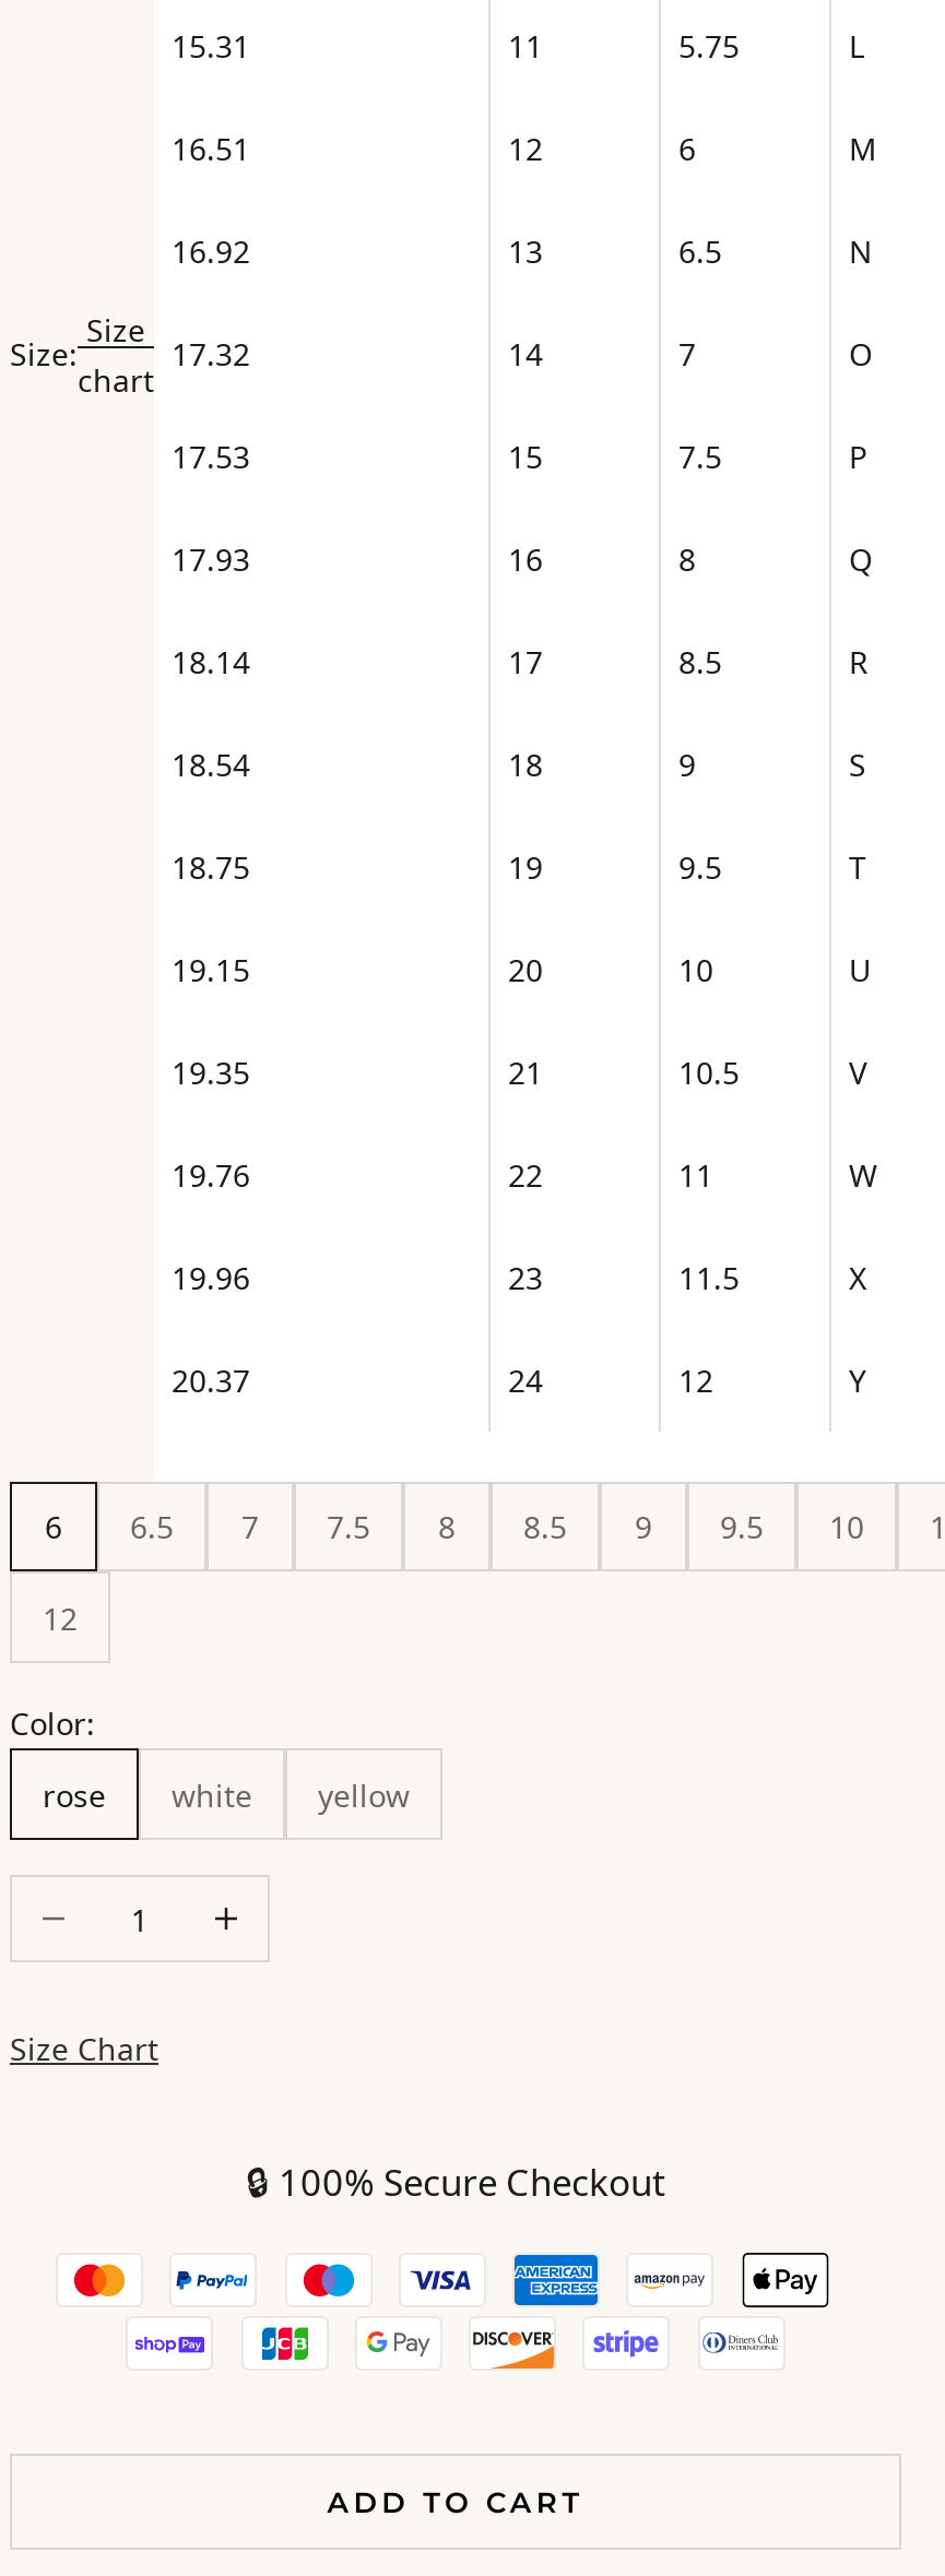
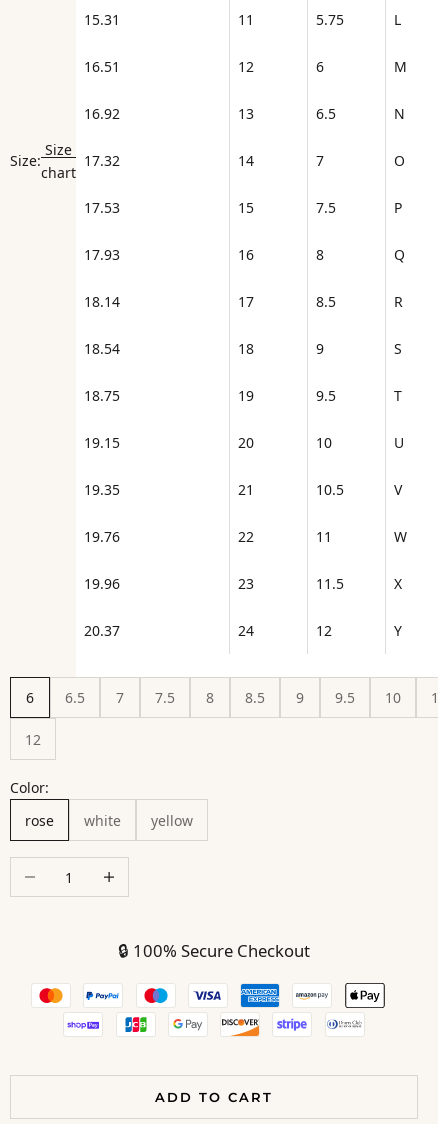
- Size Chart
